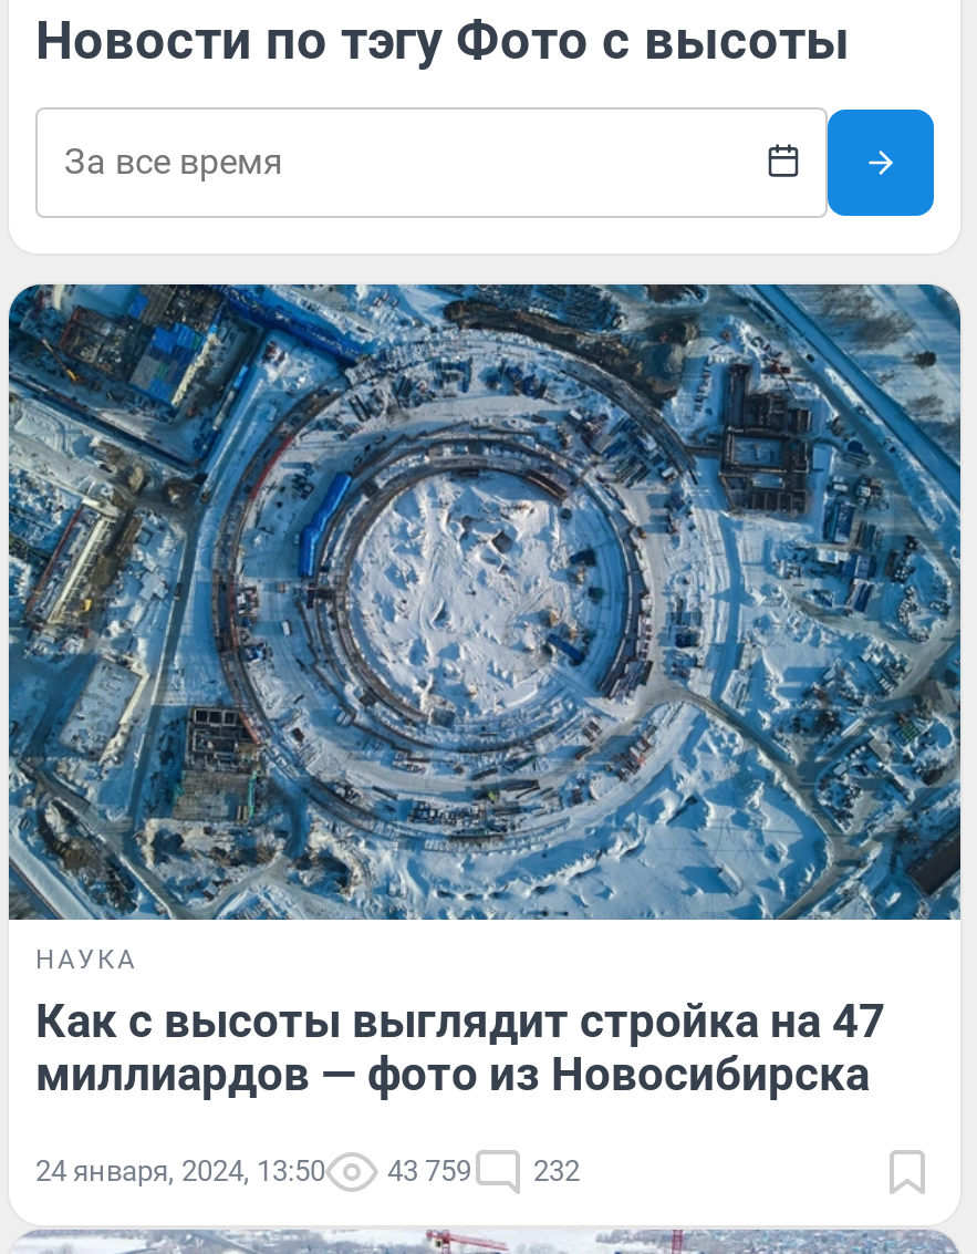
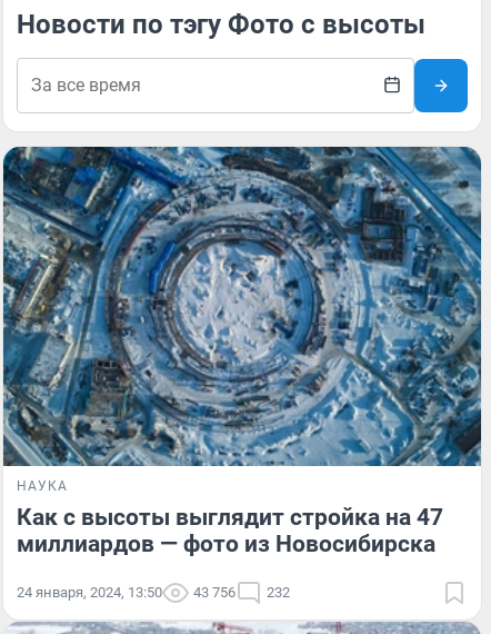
- 24 января, 2024, 13:50 43 759 232
+ 24 января, 2024, 13:50 43 756 232
